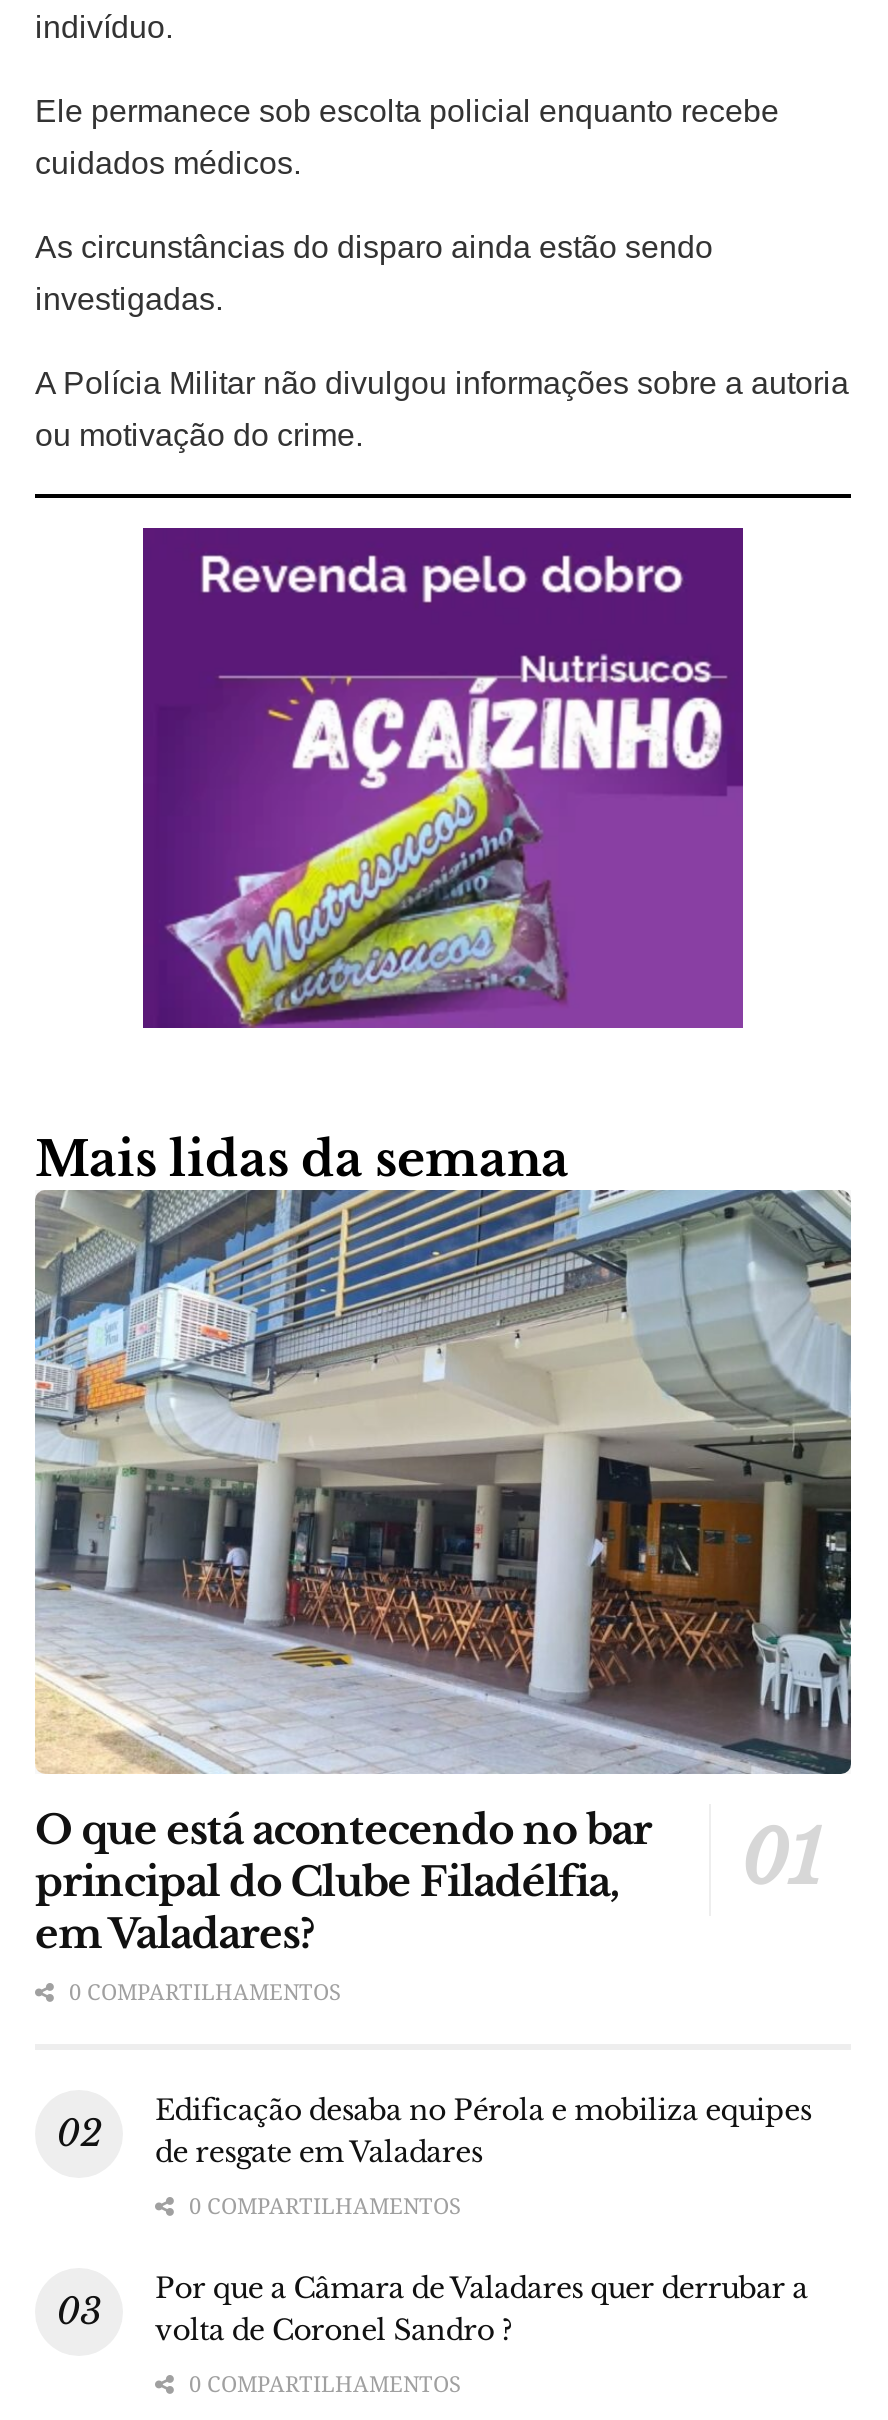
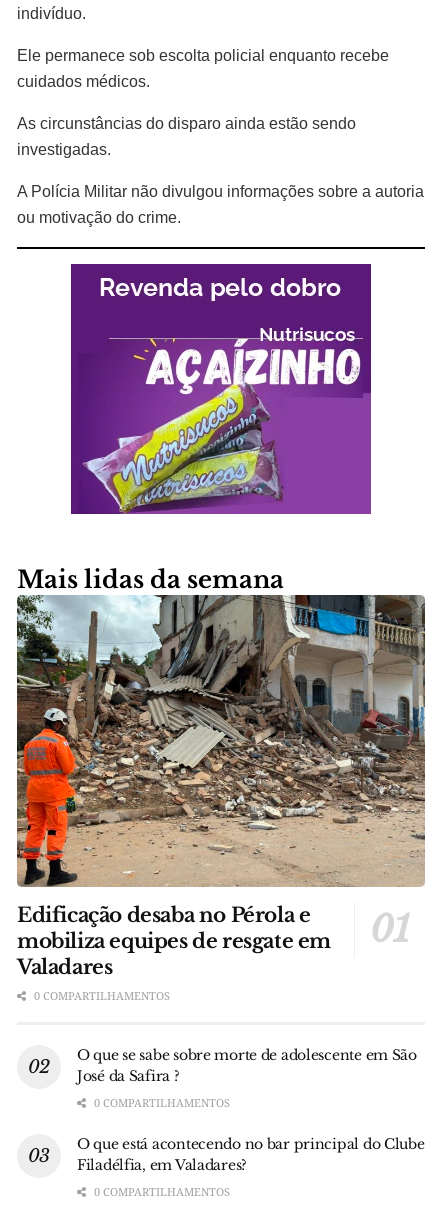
- [image]
- O que está acontecendo no bar
- principal do Clube Filadélfia,
- em Valadares?
+ [image]
+ Edificação desaba no Pérola e
+ mobiliza equipes de resgate em
+ Valadares

- Edificação desaba no Pérola e mobiliza equipes
- de resgate em Valadares
+ O que se sabe sobre morte de adolescente em São
+ José da Safira ?

- Por que a Câmara de Valadares quer derrubar a
- volta de Coronel Sandro ?
+ O que está acontecendo no bar principal do Clube
+ Filadélfia, em Valadares?
